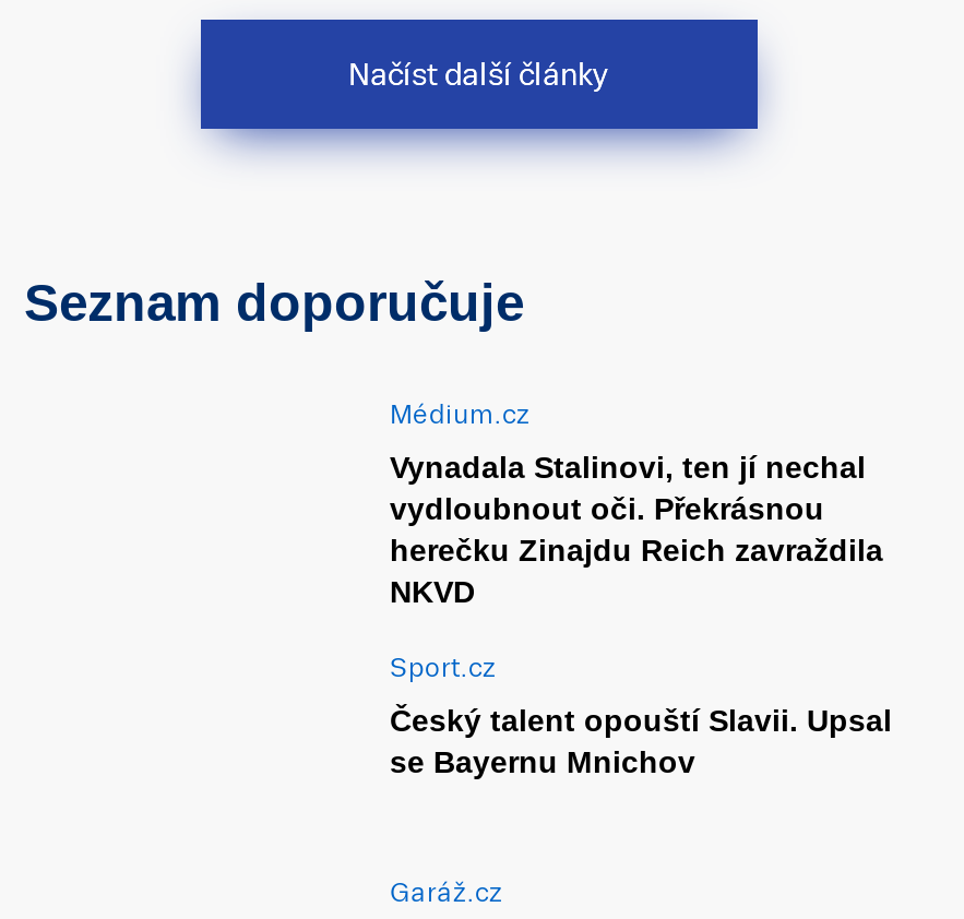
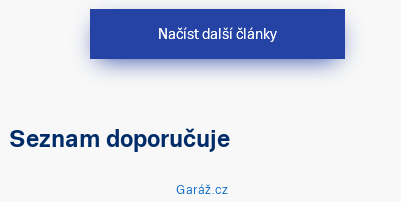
- Médium.cz
- Vynadala Stalinovi, ten jí nechal
- vydloubnout oči. Překrásnou
- herečku Zinajdu Reich zavraždila
- NKVD
- Sport.cz
- Český talent opouští Slavii. Upsal
- se Bayernu Mnichov
